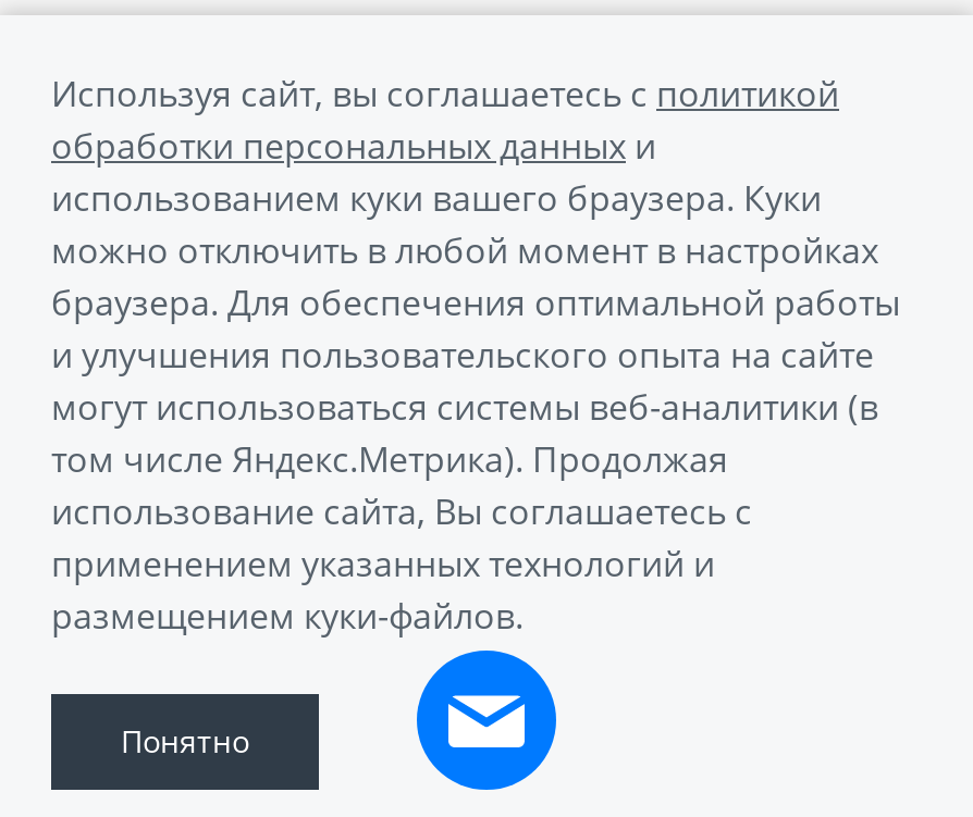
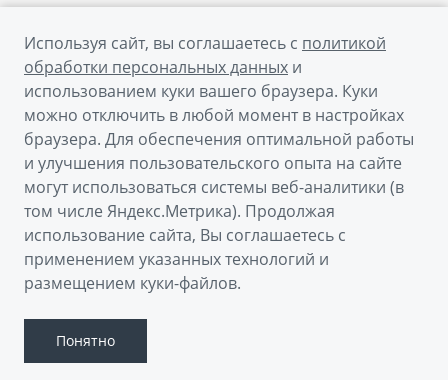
- [image]
